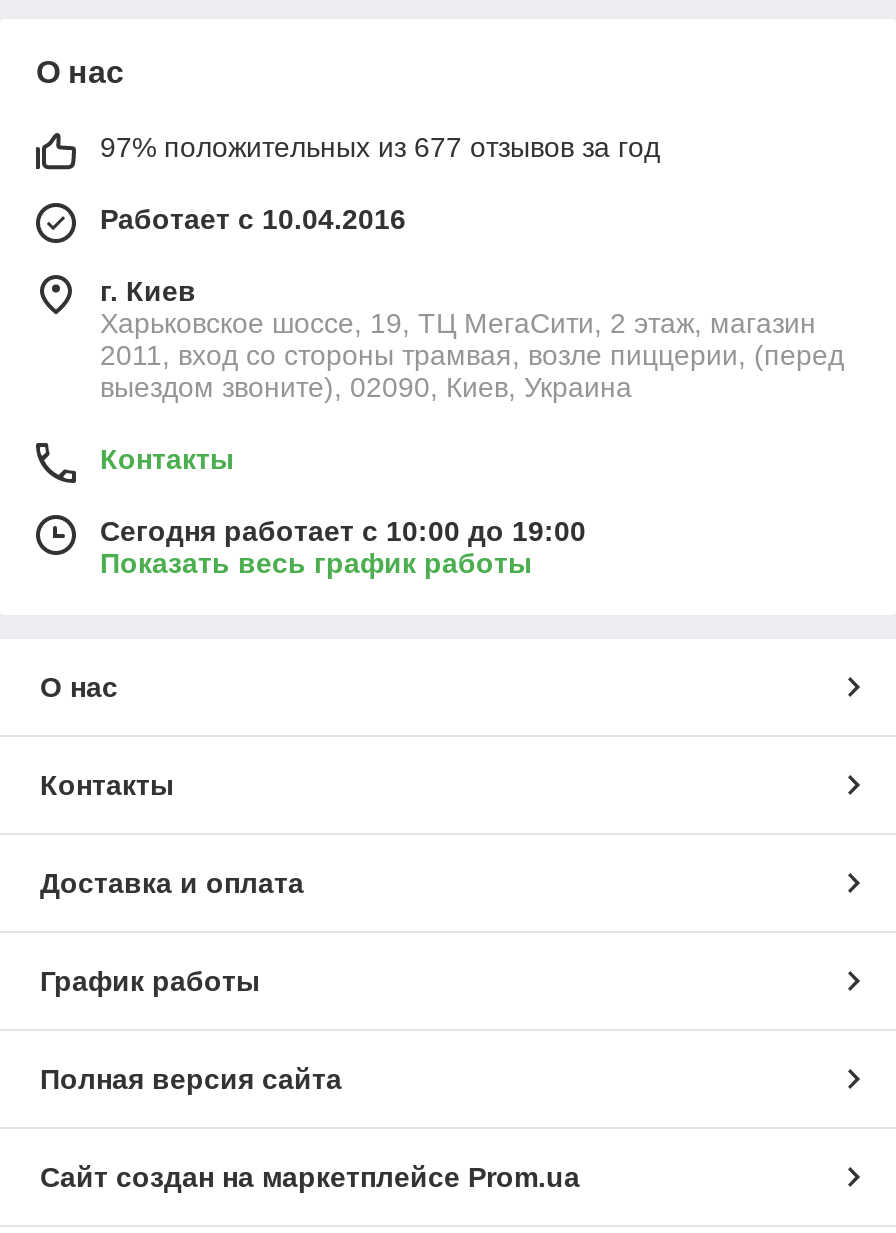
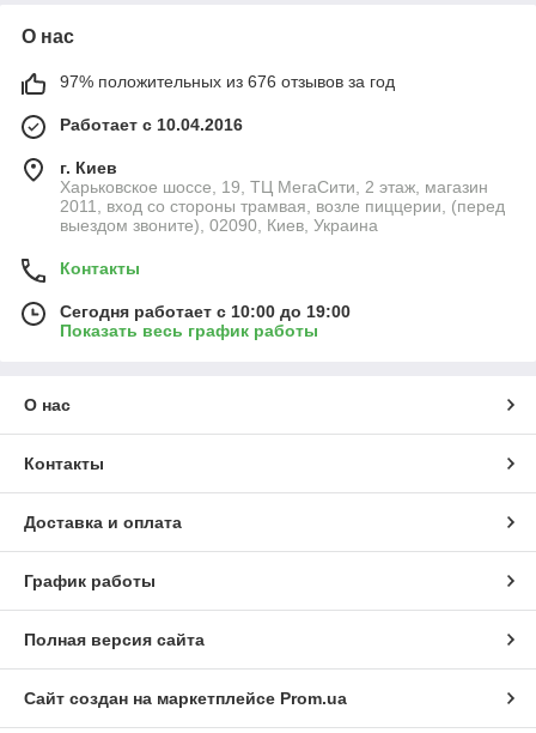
- 97% положительных из 677 отзывов за год
+ 97% положительных из 676 отзывов за год
